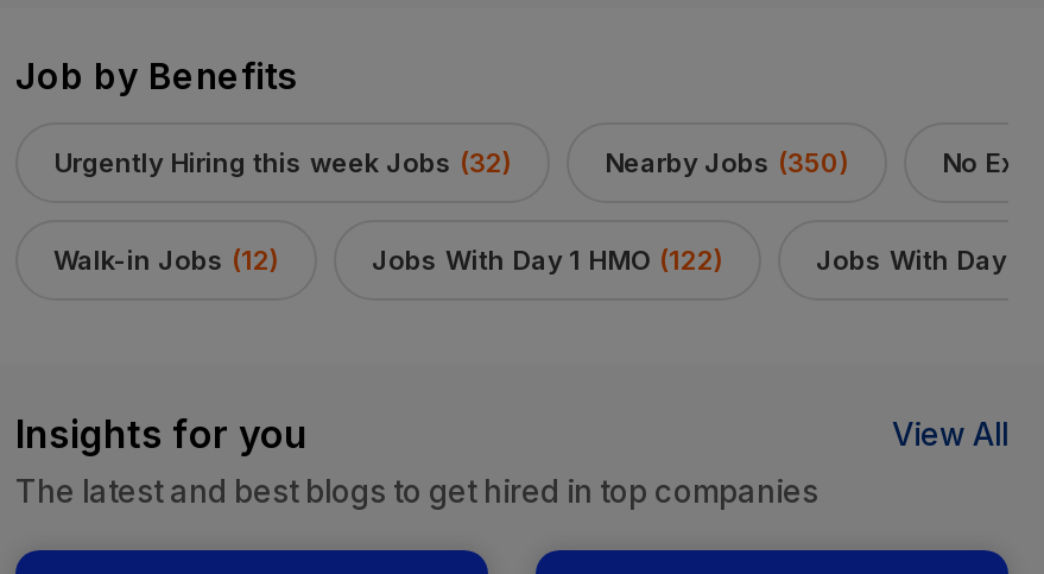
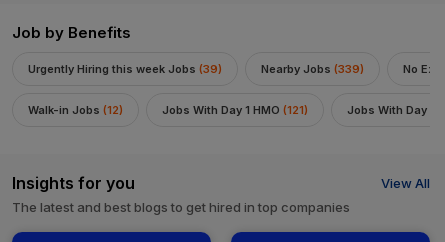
- Urgently Hiring this week Jobs (32)
+ Urgently Hiring this week Jobs (39)

- Nearby Jobs (350)
+ Nearby Jobs (339)

- Jobs With Day 1 HMO (122)
+ Jobs With Day 1 HMO (121)
